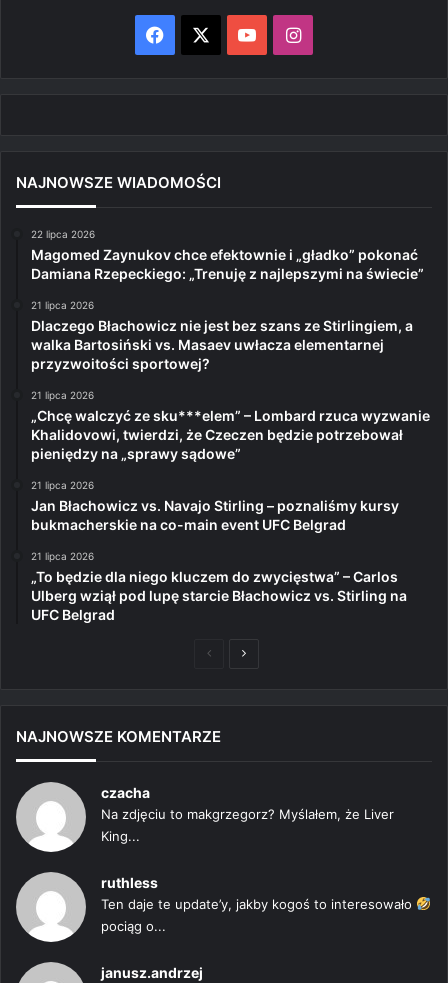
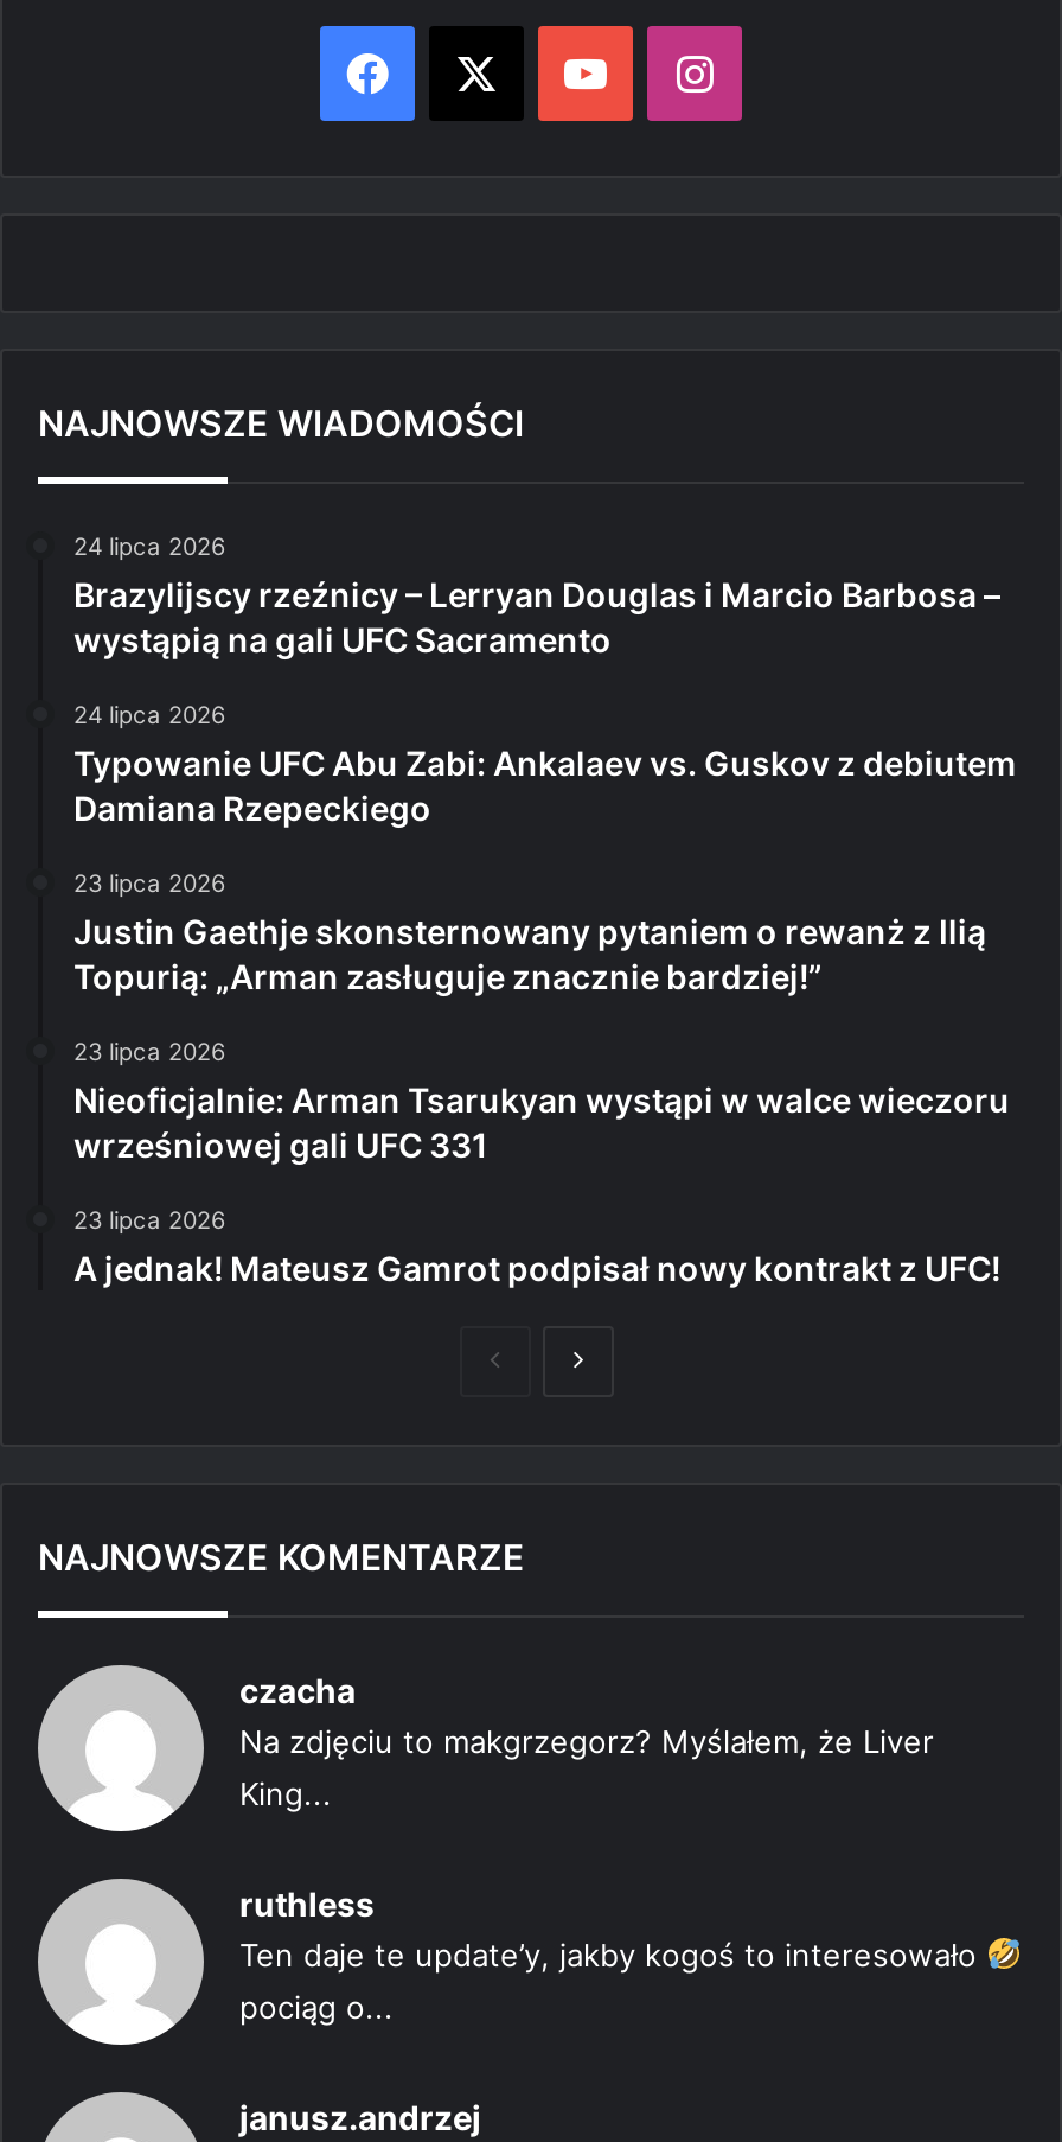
- 22 lipca 2026
- Magomed Zaynukov chce efektownie i „gładko” pokonać
- Damiana Rzepeckiego: „Trenuję z najlepszymi na świecie”
+ 24 lipca 2026
+ Brazylijscy rzeźnicy – Lerryan Douglas i Marcio Barbosa –
+ wystąpią na gali UFC Sacramento

- 21 lipca 2026
- Dlaczego Błachowicz nie jest bez szans ze Stirlingiem, a
- walka Bartosiński vs. Masaev uwłacza elementarnej
- przyzwoitości sportowej?
+ 24 lipca 2026
+ Typowanie UFC Abu Zabi: Ankalaev vs. Guskov z debiutem
+ Damiana Rzepeckiego

- 21 lipca 2026
- „Chcę walczyć ze sku***elem” – Lombard rzuca wyzwanie
- Khalidovowi, twierdzi, że Czeczen będzie potrzebował
- pieniędzy na „sprawy sądowe”
+ 23 lipca 2026
+ Justin Gaethje skonsternowany pytaniem o rewanż z Ilią
+ Topurią: „Arman zasługuje znacznie bardziej!”

- 21 lipca 2026
- Jan Błachowicz vs. Navajo Stirling – poznaliśmy kursy
- bukmacherskie na co-main event UFC Belgrad
+ 23 lipca 2026
+ Nieoficjalnie: Arman Tsarukyan wystąpi w walce wieczoru
+ wrześniowej gali UFC 331

- 21 lipca 2026
- „To będzie dla niego kluczem do zwycięstwa” – Carlos
- Ulberg wziął pod lupę starcie Błachowicz vs. Stirling na
- UFC Belgrad
+ 23 lipca 2026
+ A jednak! Mateusz Gamrot podpisał nowy kontrakt z UFC!
